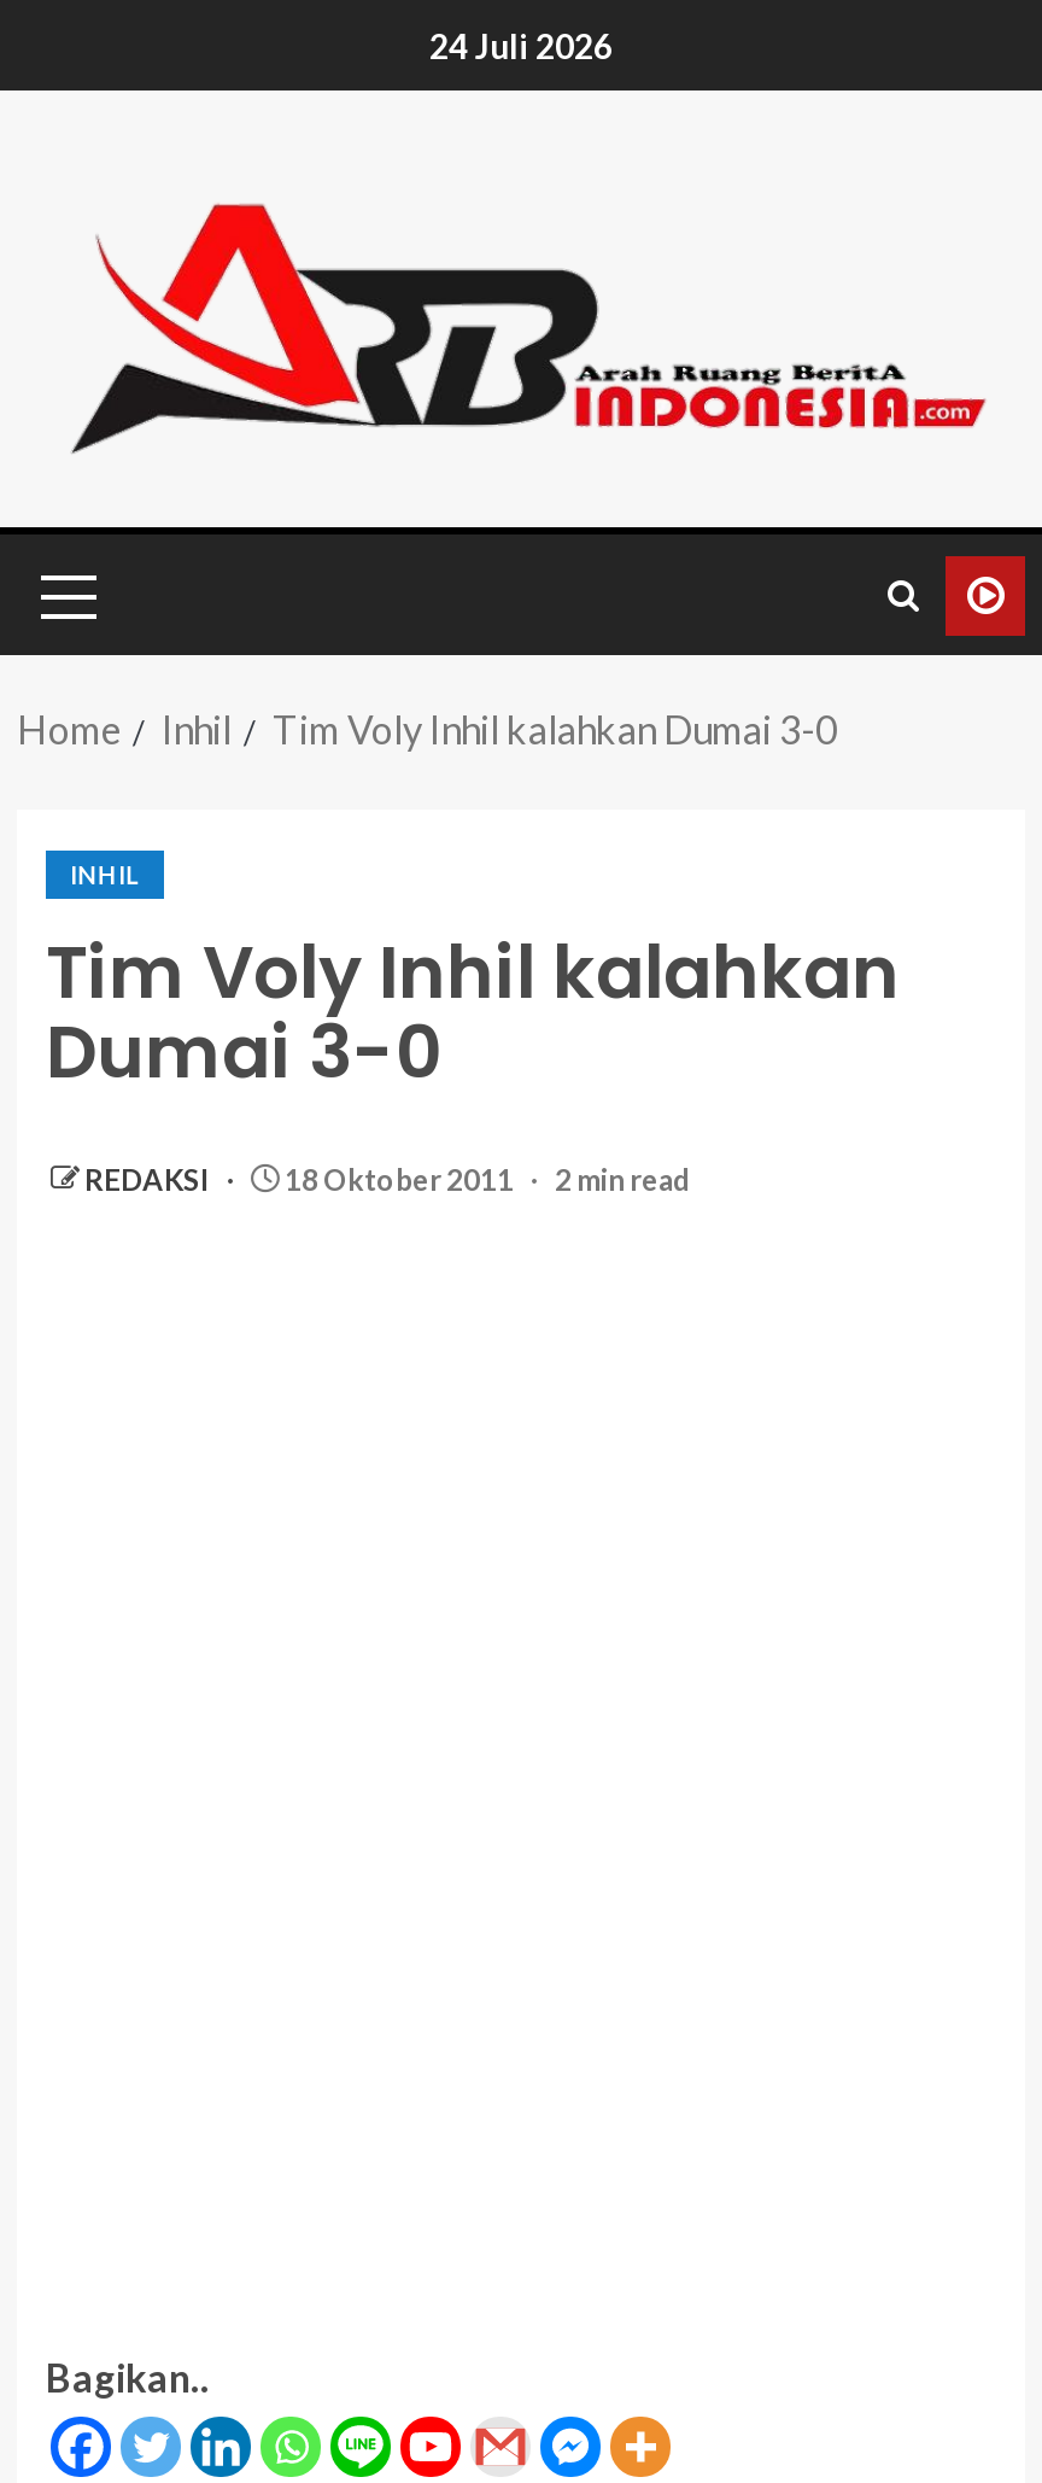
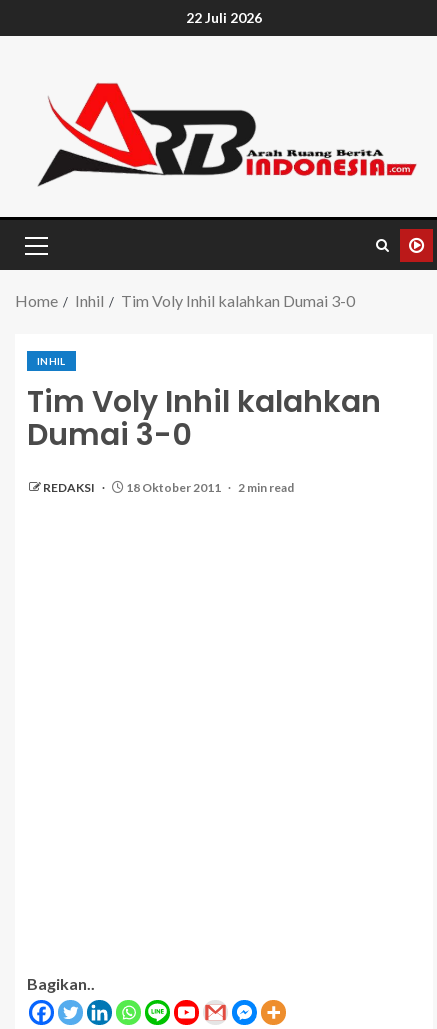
- 24 Juli 2026
+ 22 Juli 2026
